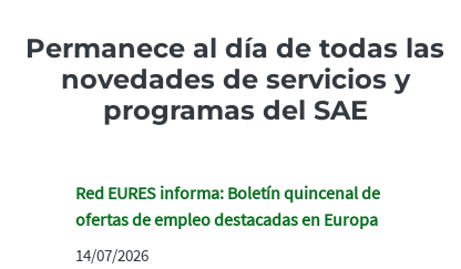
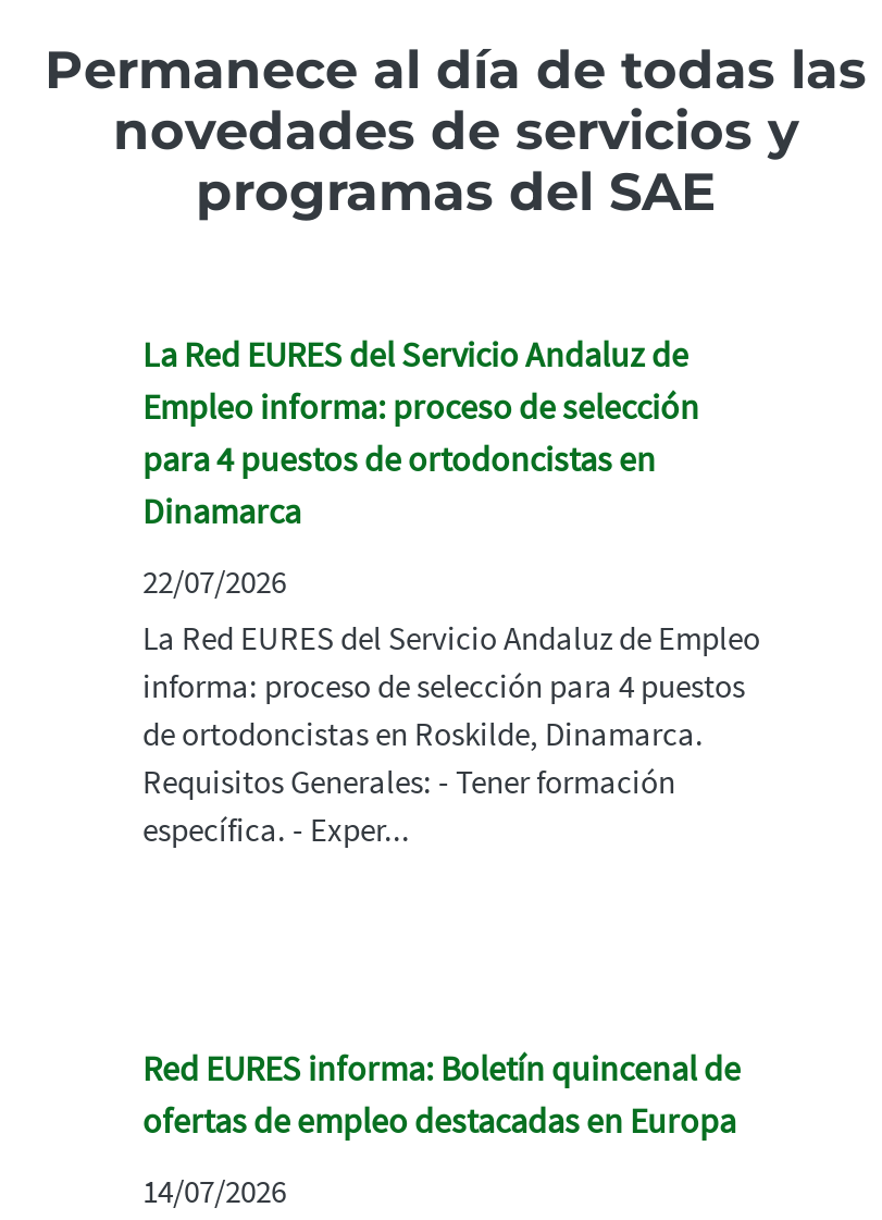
+ La Red EURES del Servicio Andaluz de
+ Empleo informa: proceso de selección
+ para 4 puestos de ortodoncistas en
+ Dinamarca
+ 22/07/2026
+ La Red EURES del Servicio Andaluz de Empleo
+ informa: proceso de selección para 4 puestos
+ de ortodoncistas en Roskilde, Dinamarca.
+ Requisitos Generales: - Tener formación
+ específica. - Exper...
